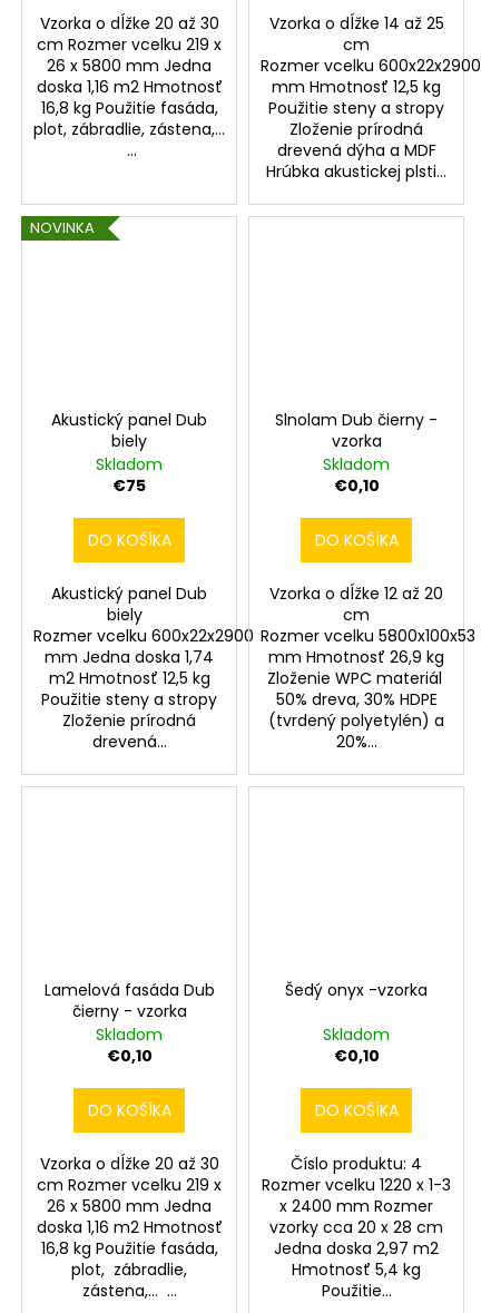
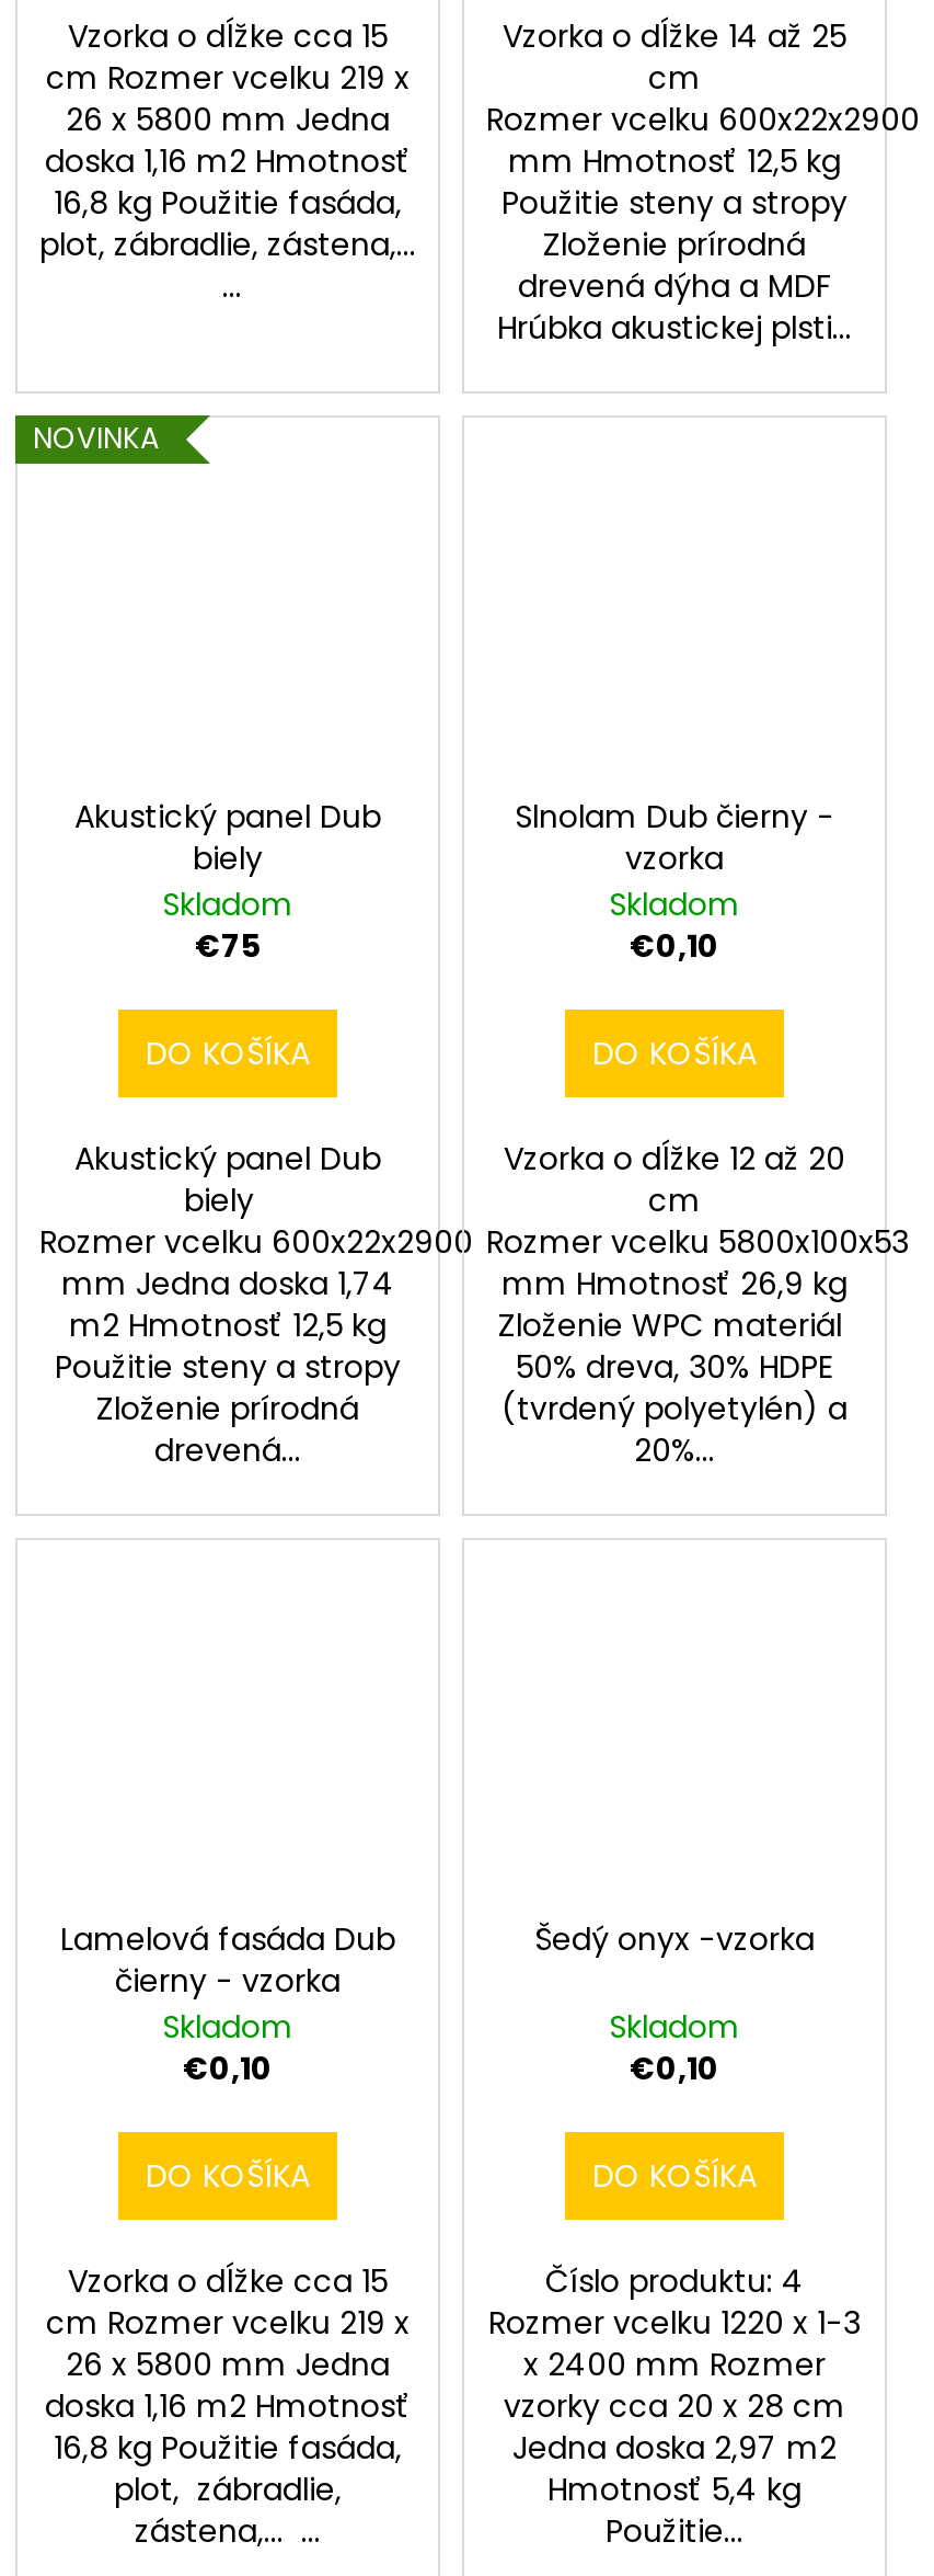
- Vzorka o dĺžke 20 až 30
+ Vzorka o dĺžke cca 15

- Vzorka o dĺžke 20 až 30
+ Vzorka o dĺžke cca 15
